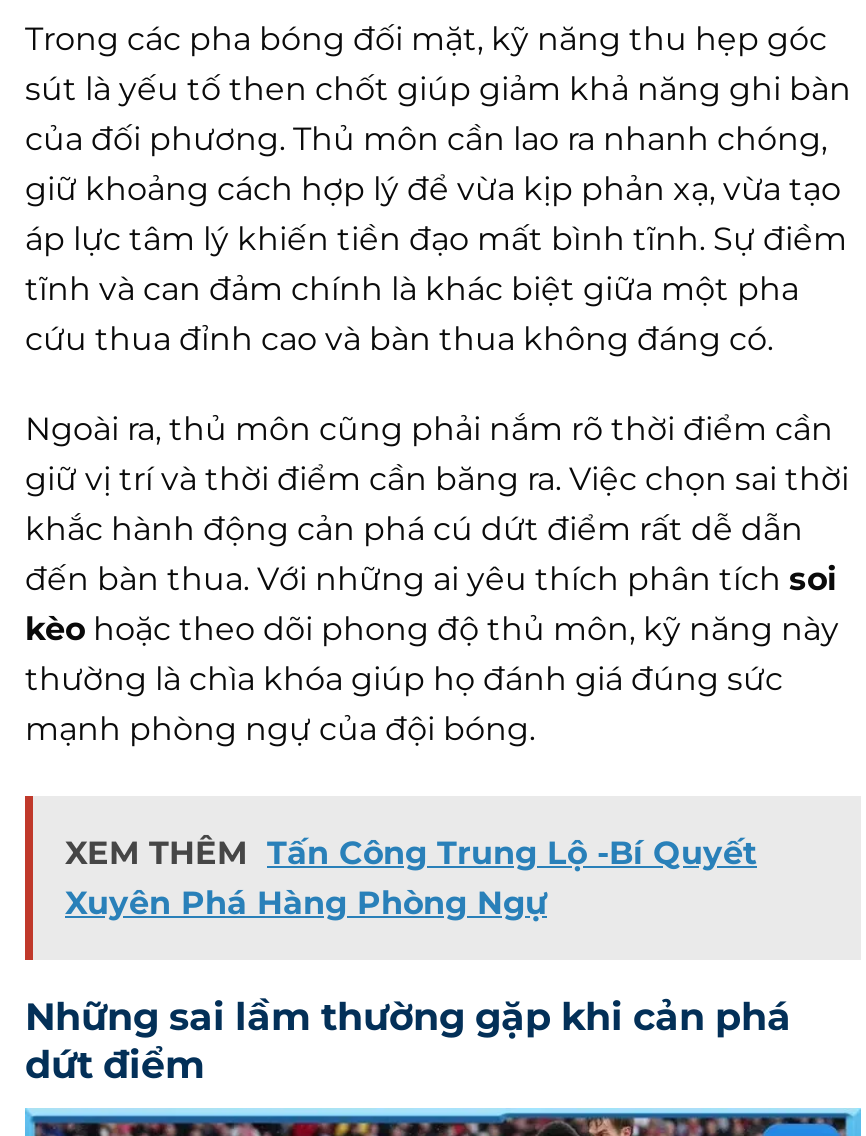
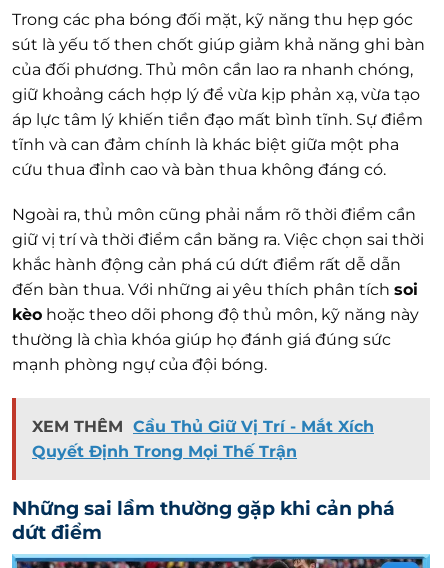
- XEM THÊM Tấn Công Trung Lộ -Bí Quyết
- Xuyên Phá Hàng Phòng Ngự
+ XEM THÊM Cầu Thủ Giữ Vị Trí - Mắt Xích
+ Quyết Định Trong Mọi Thế Trận
